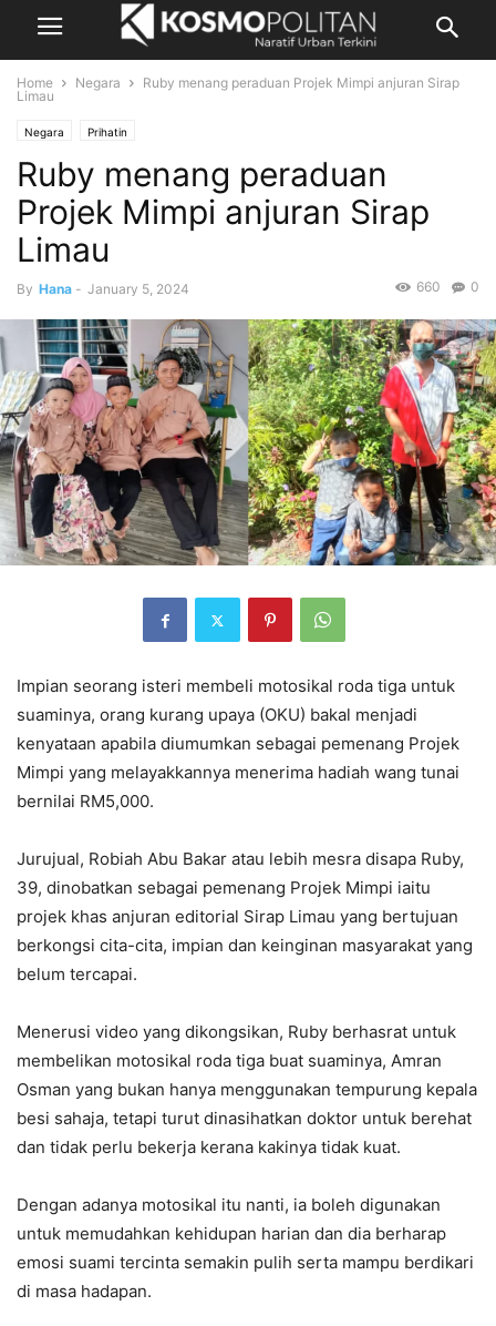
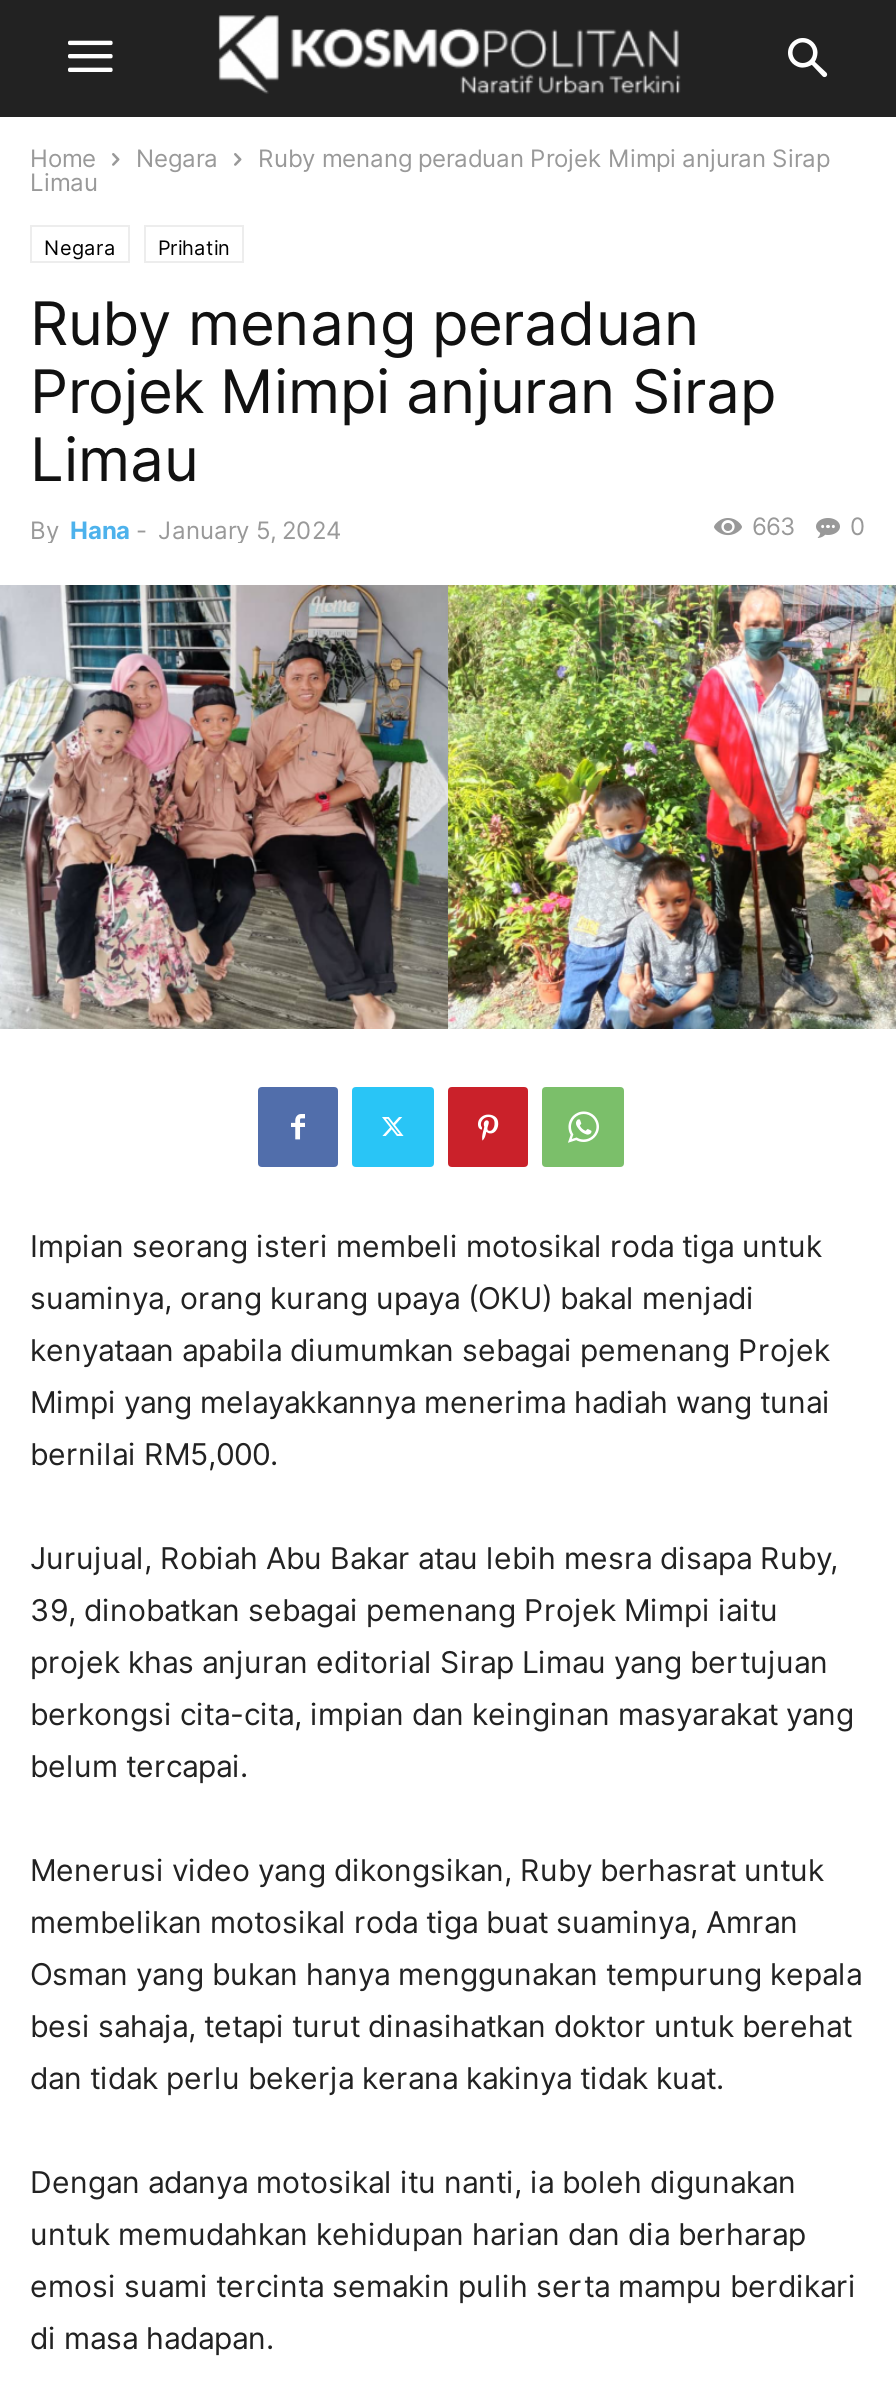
- 660 0
+ 663 0
